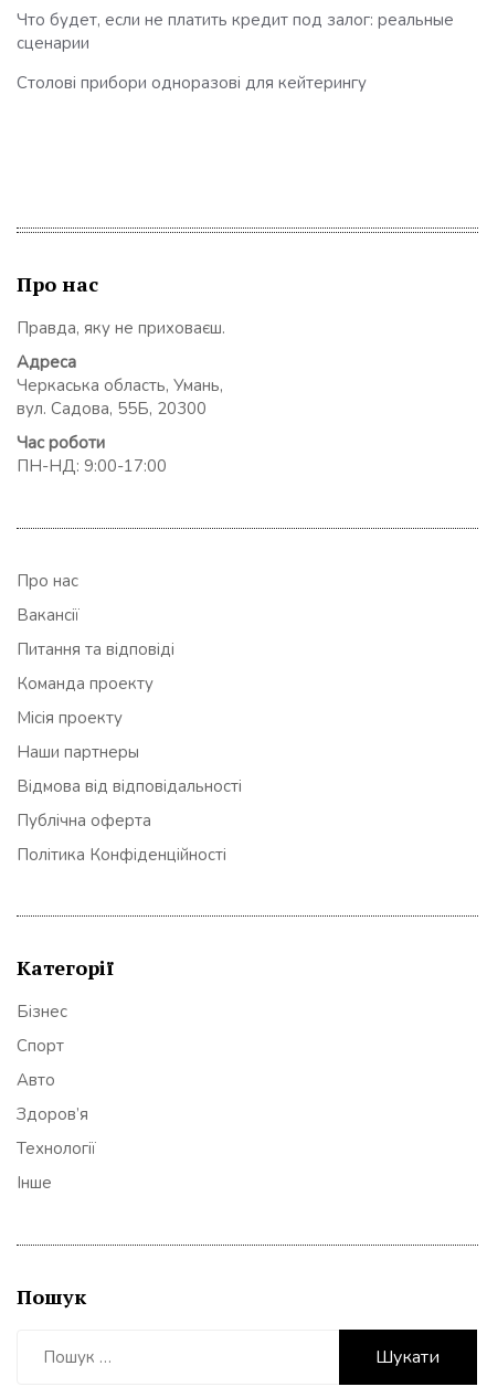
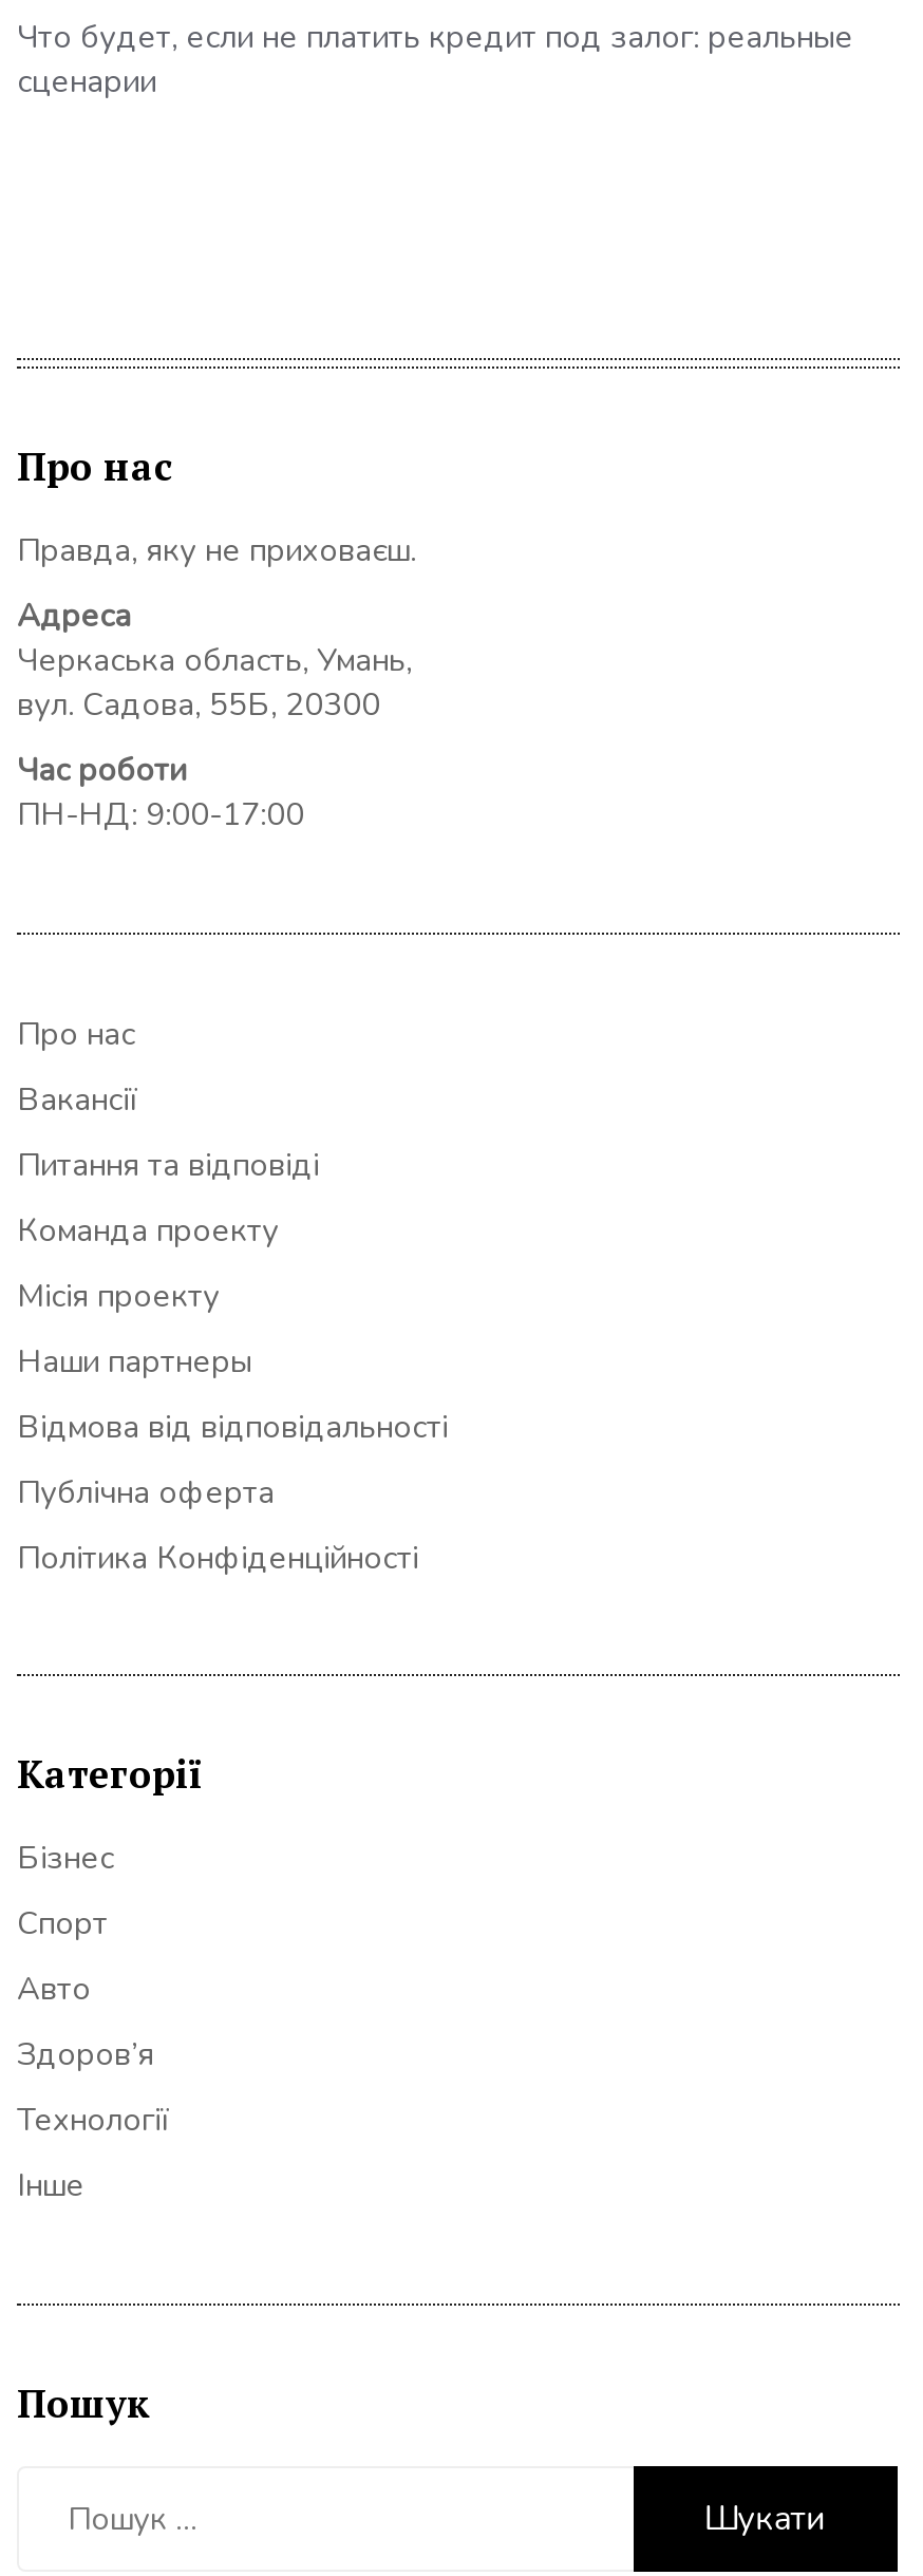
- Столові прибори одноразові для кейтерингу
